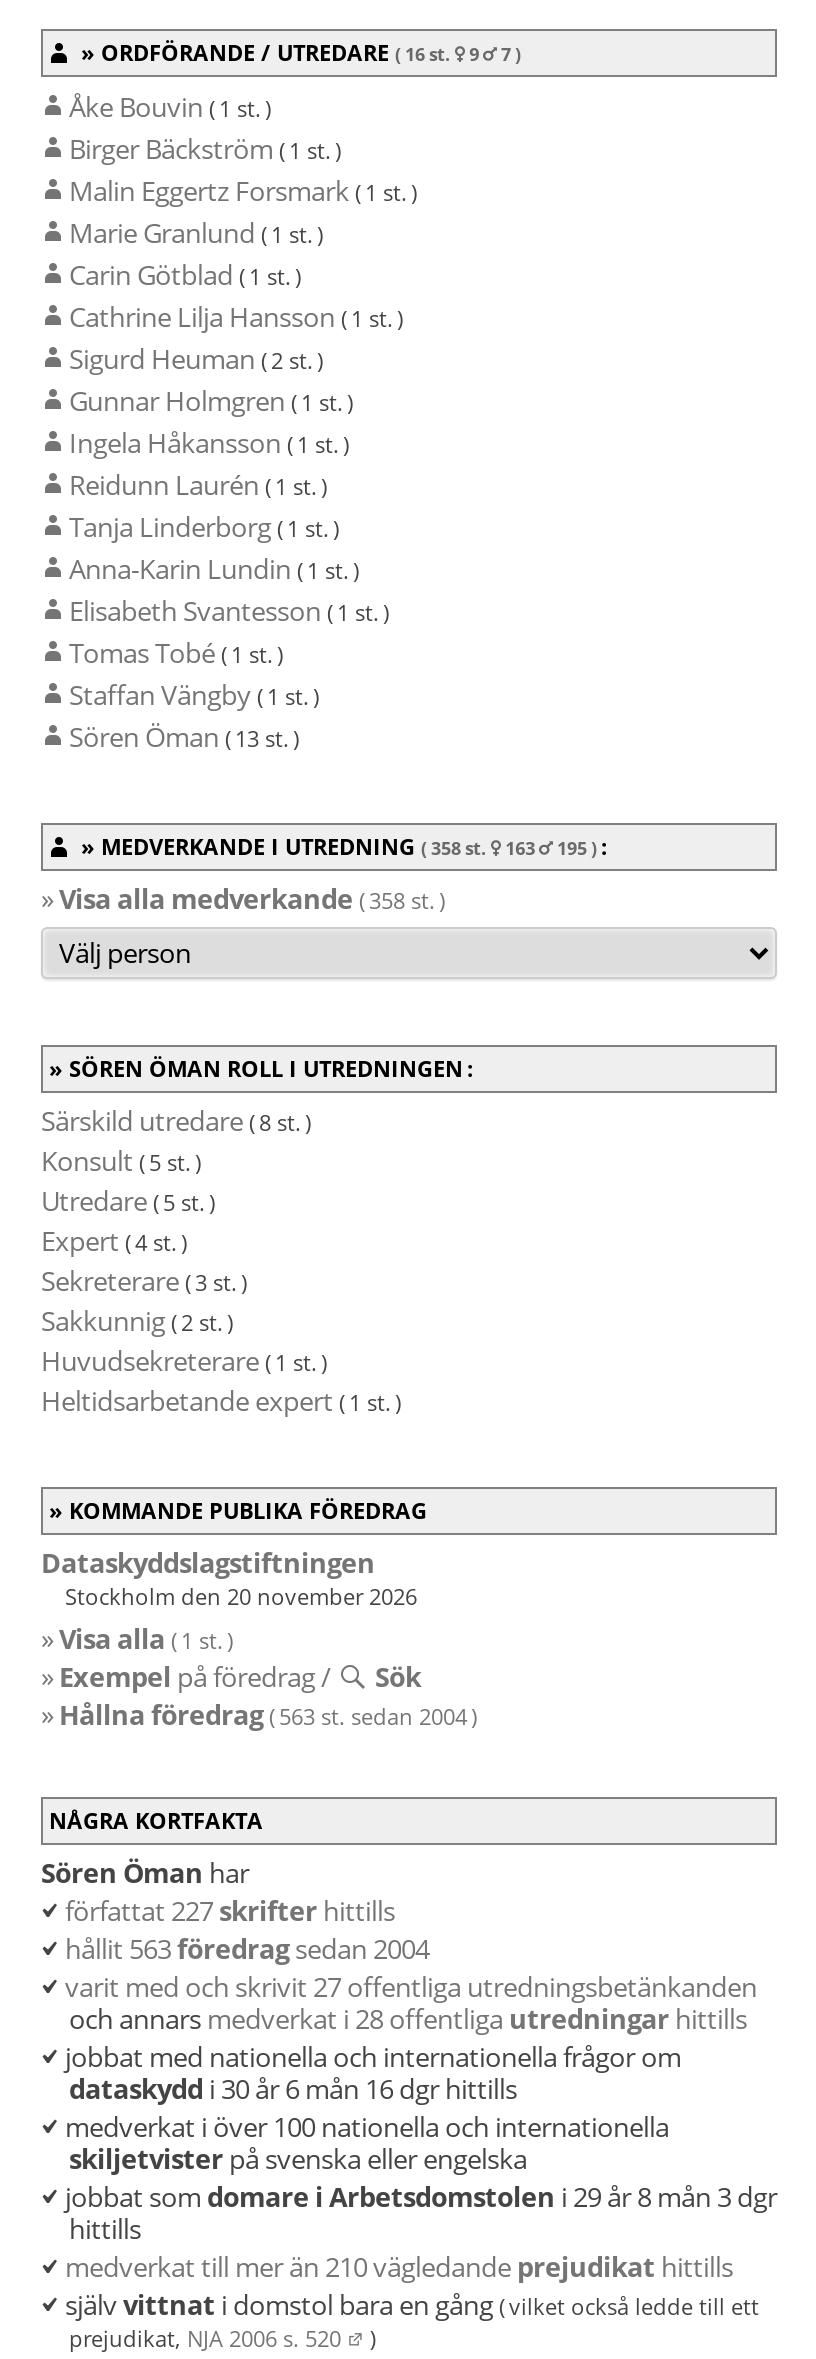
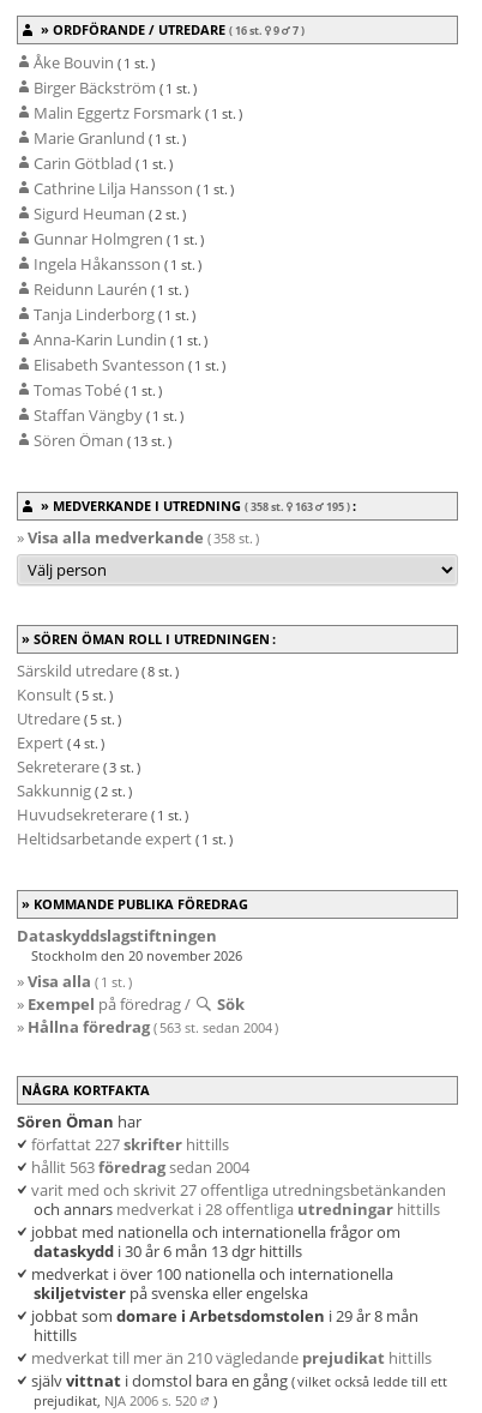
- dataskydd i 30 år 6 mån 16 dgr hittills
+ dataskydd i 30 år 6 mån 13 dgr hittills

- jobbat som domare i Arbetsdomstolen i 29 år 8 mån 3 dgr
+ jobbat som domare i Arbetsdomstolen i 29 år 8 mån
